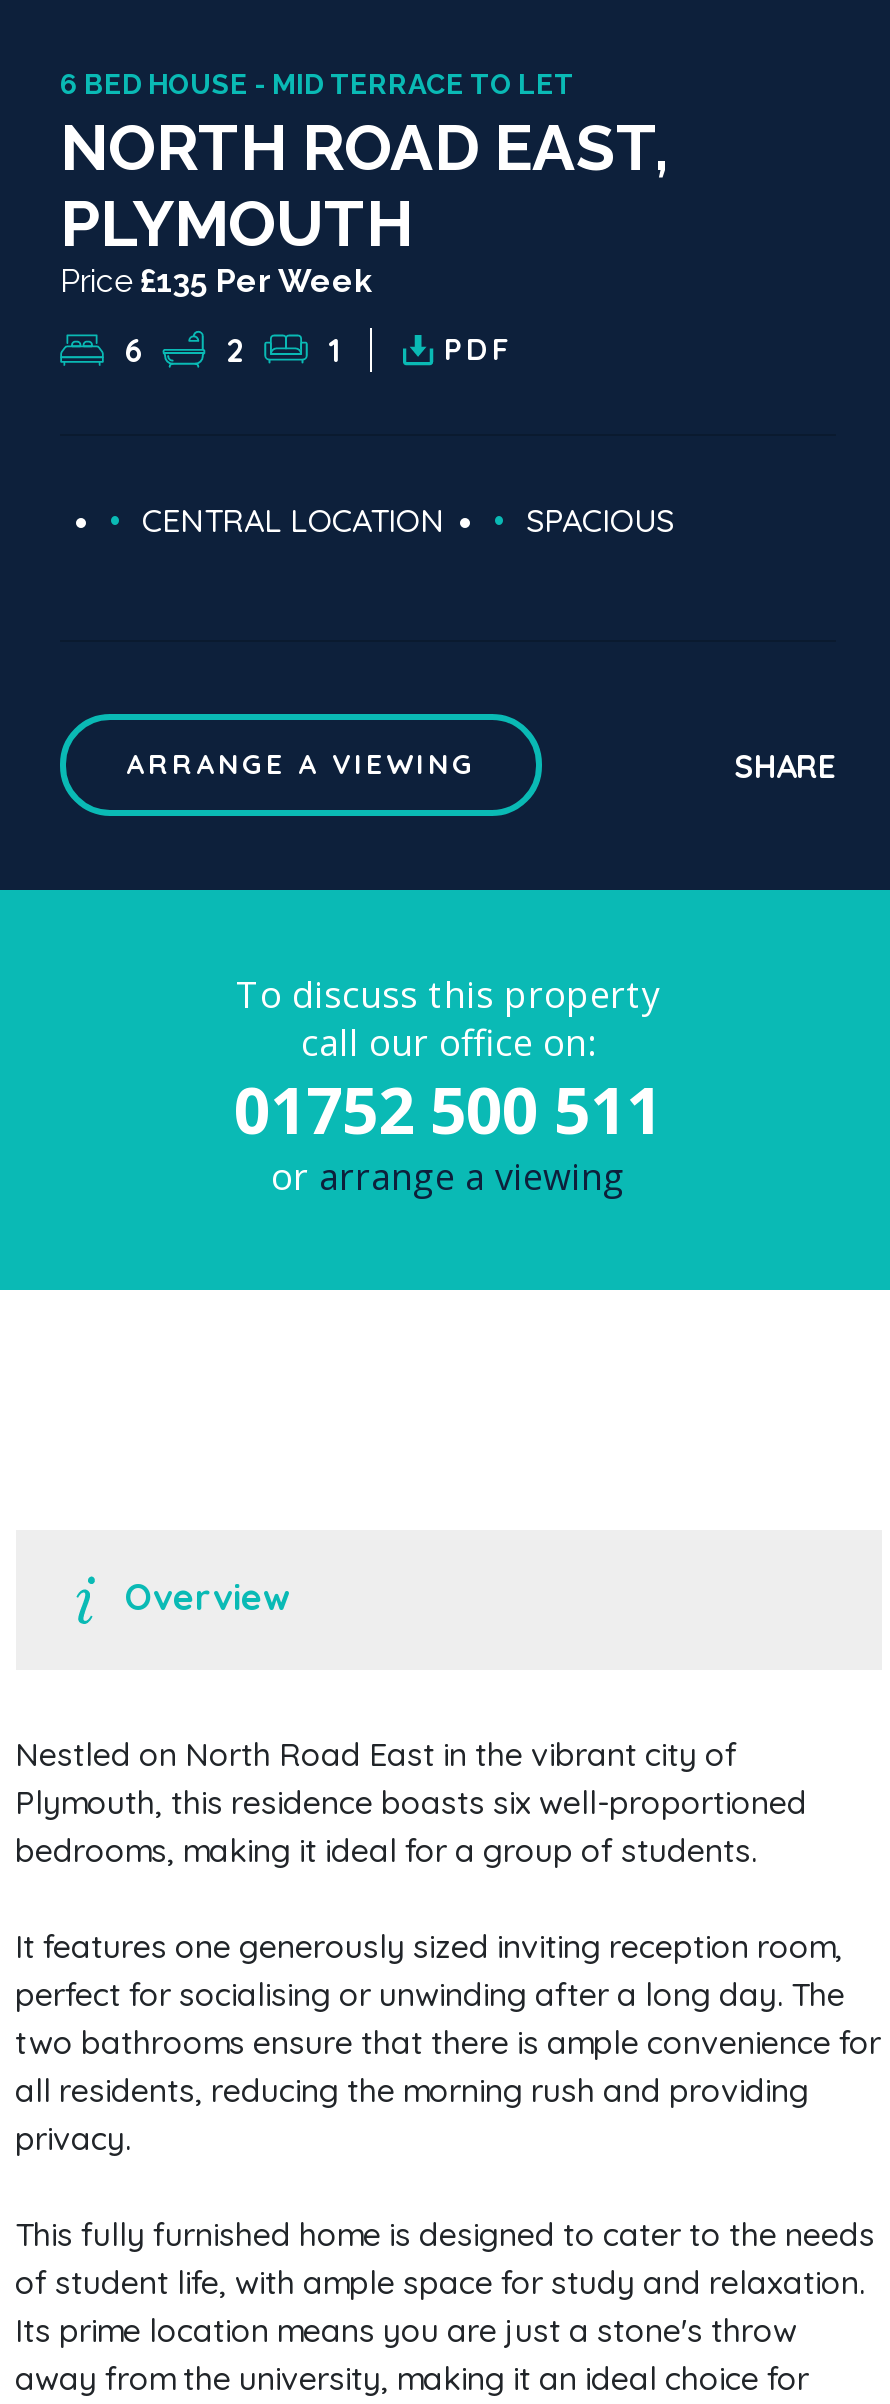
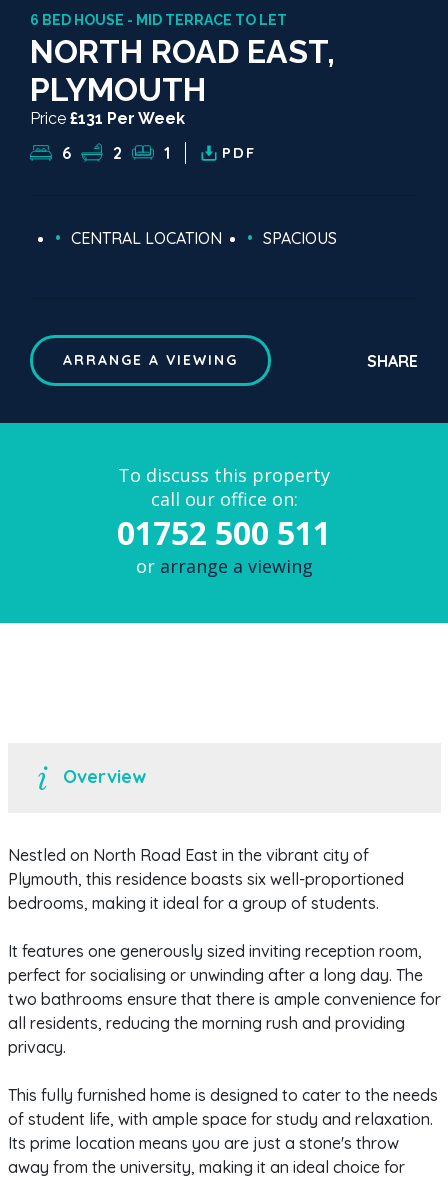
- Price £135 Per Week
+ Price £131 Per Week
